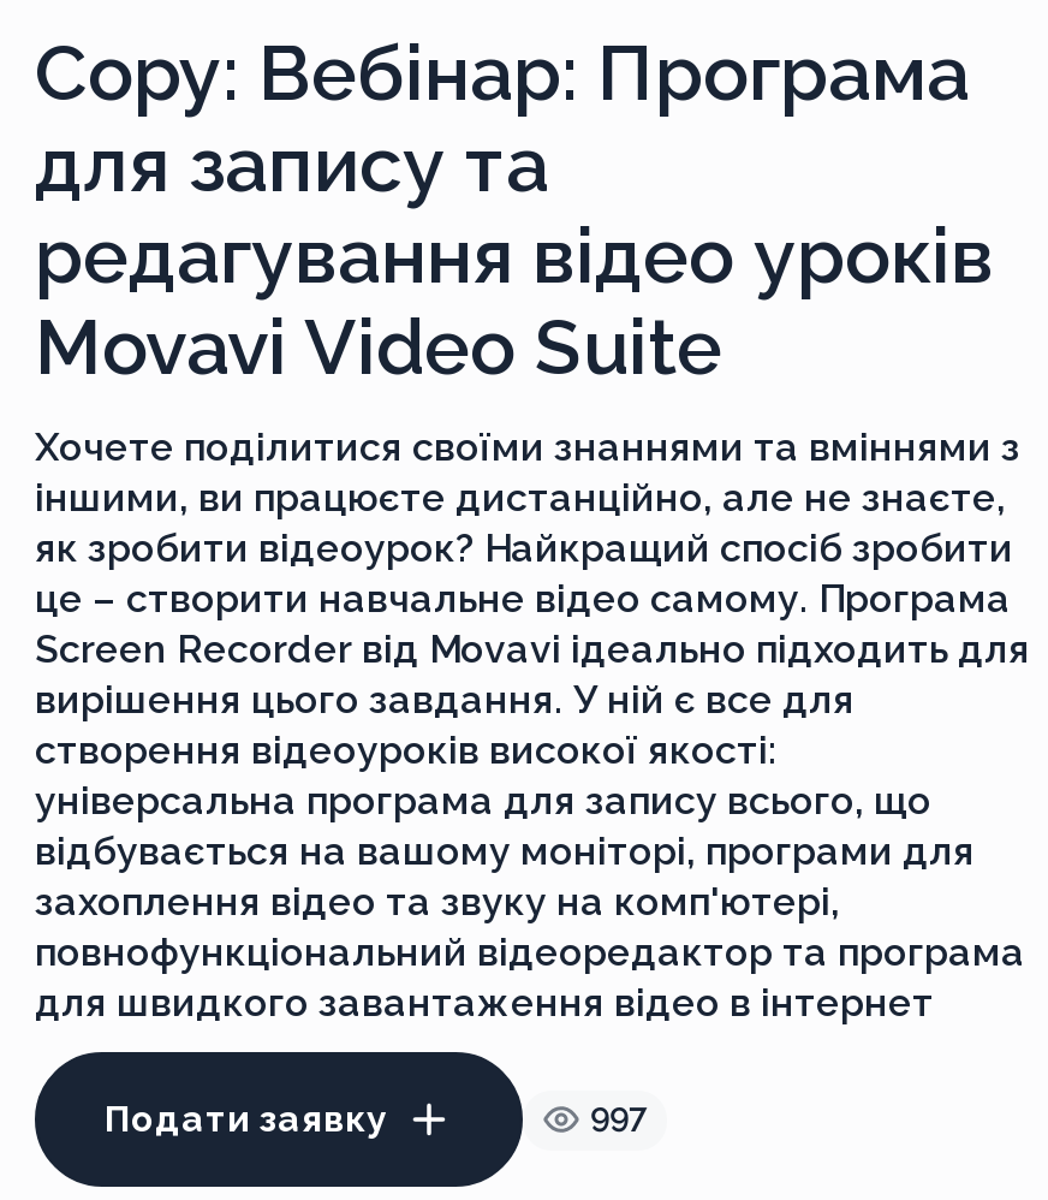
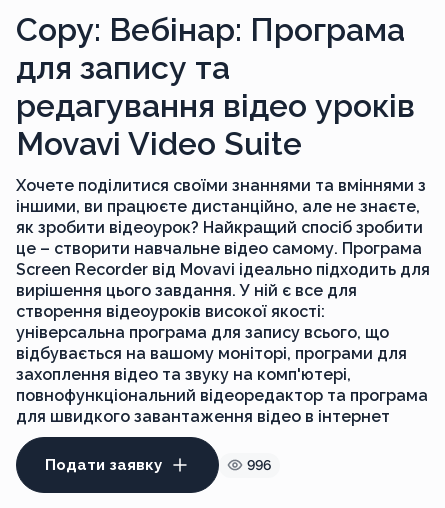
- 997
+ 996
